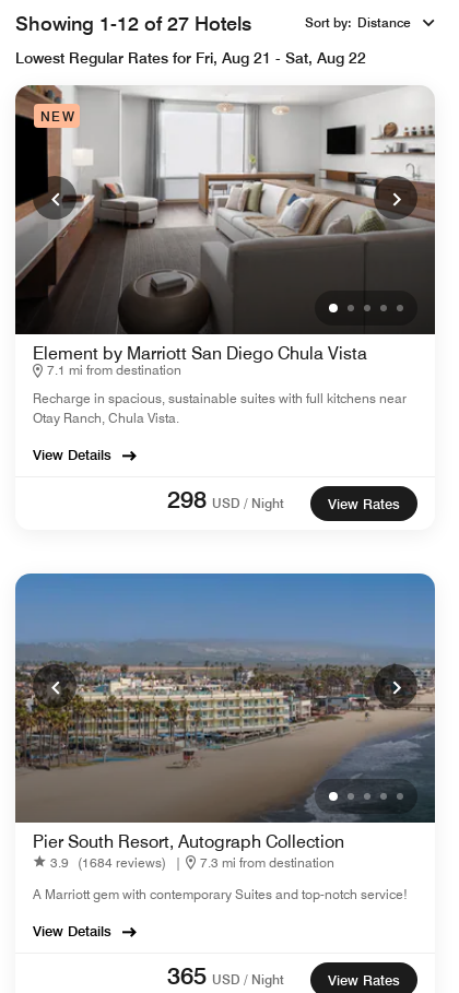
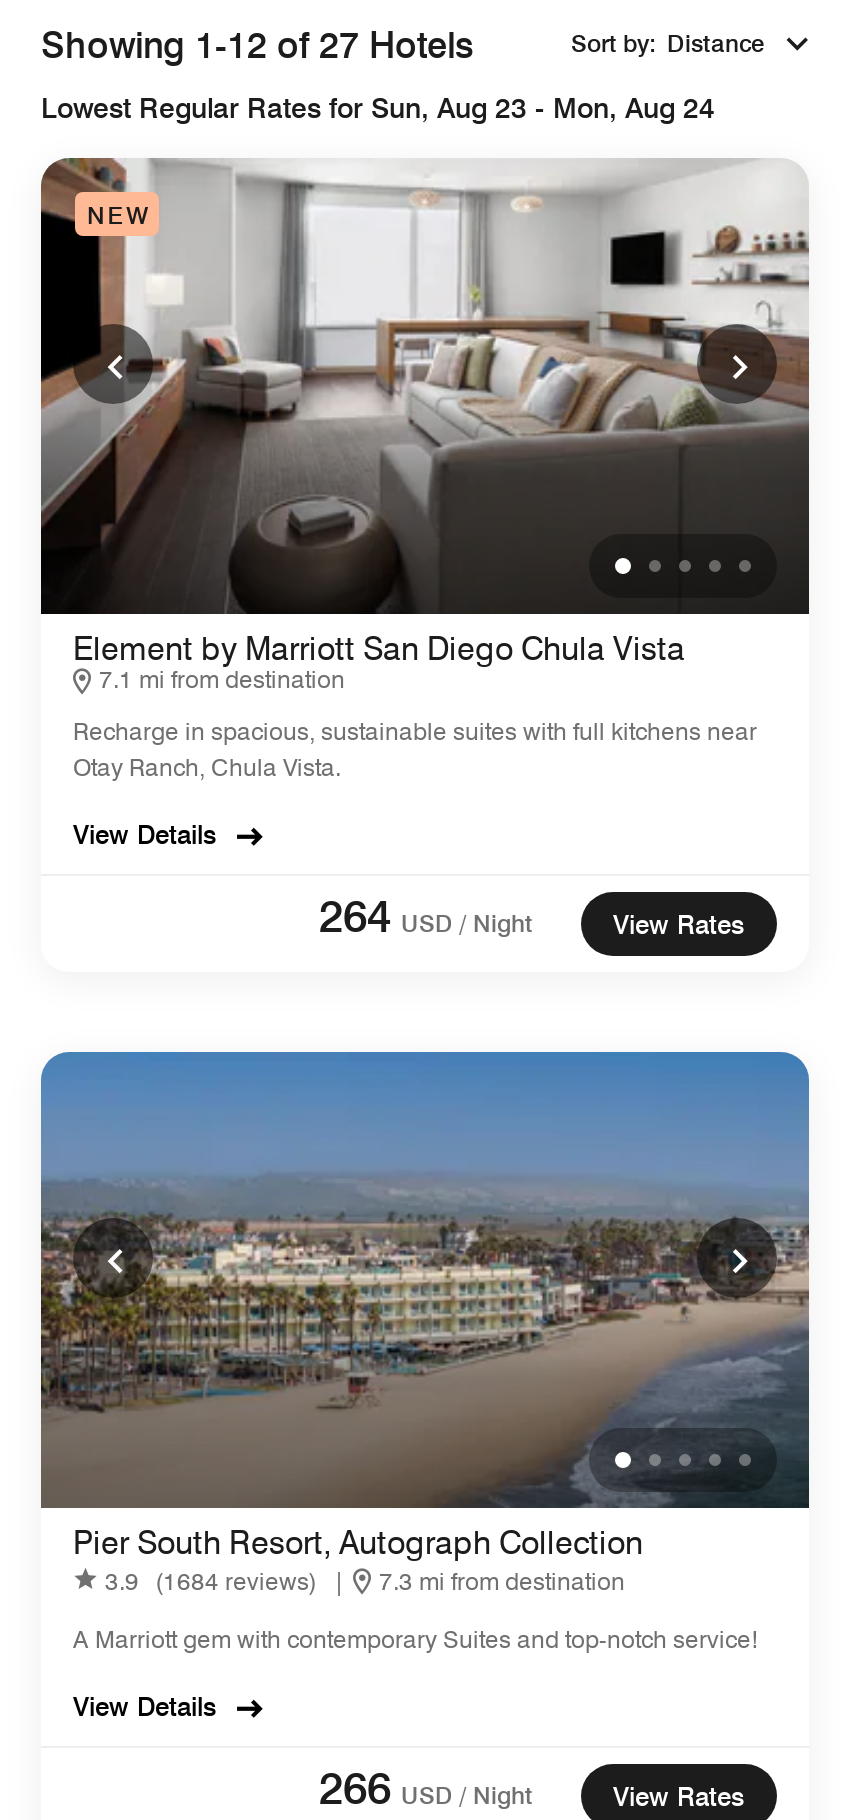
- Lowest Regular Rates for Fri, Aug 21 - Sat, Aug 22
+ Lowest Regular Rates for Sun, Aug 23 - Mon, Aug 24

- 298 USD / Night
+ 264 USD / Night

- 365 USD / Night
+ 266 USD / Night
